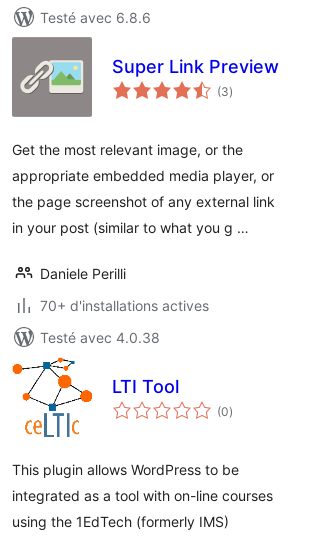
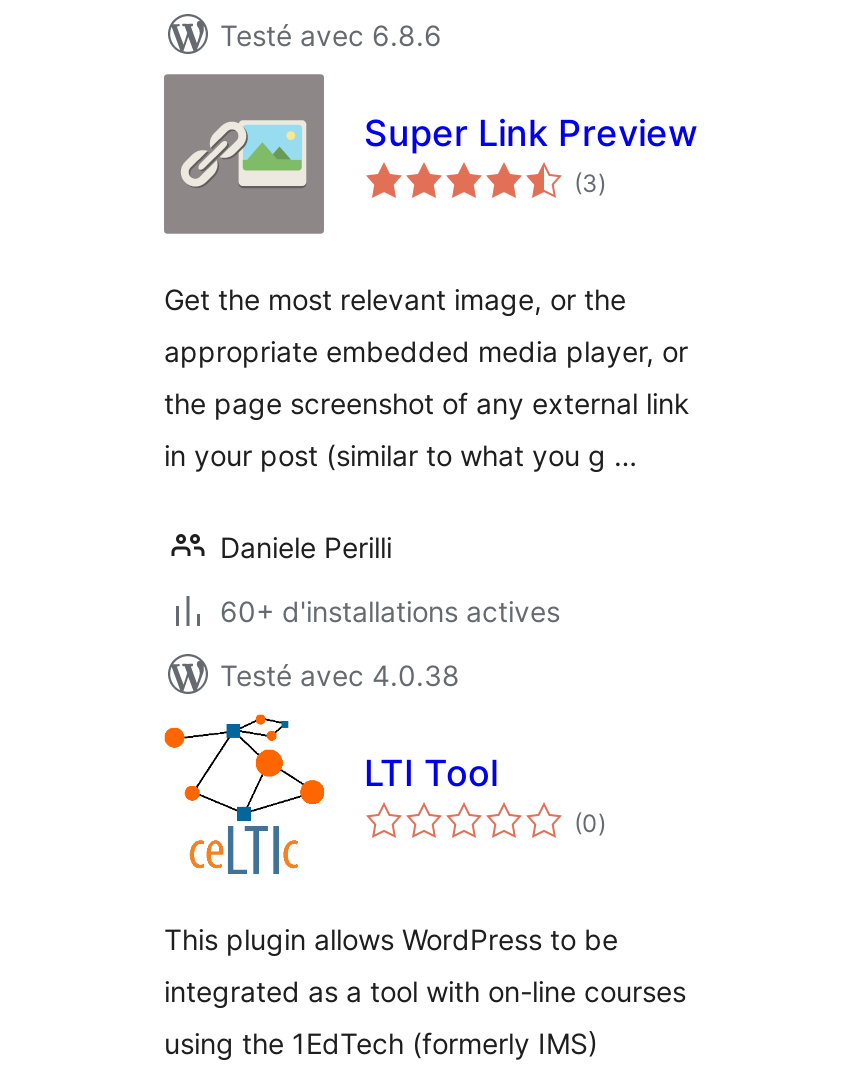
- 70+ d'installations actives
+ 60+ d'installations actives
